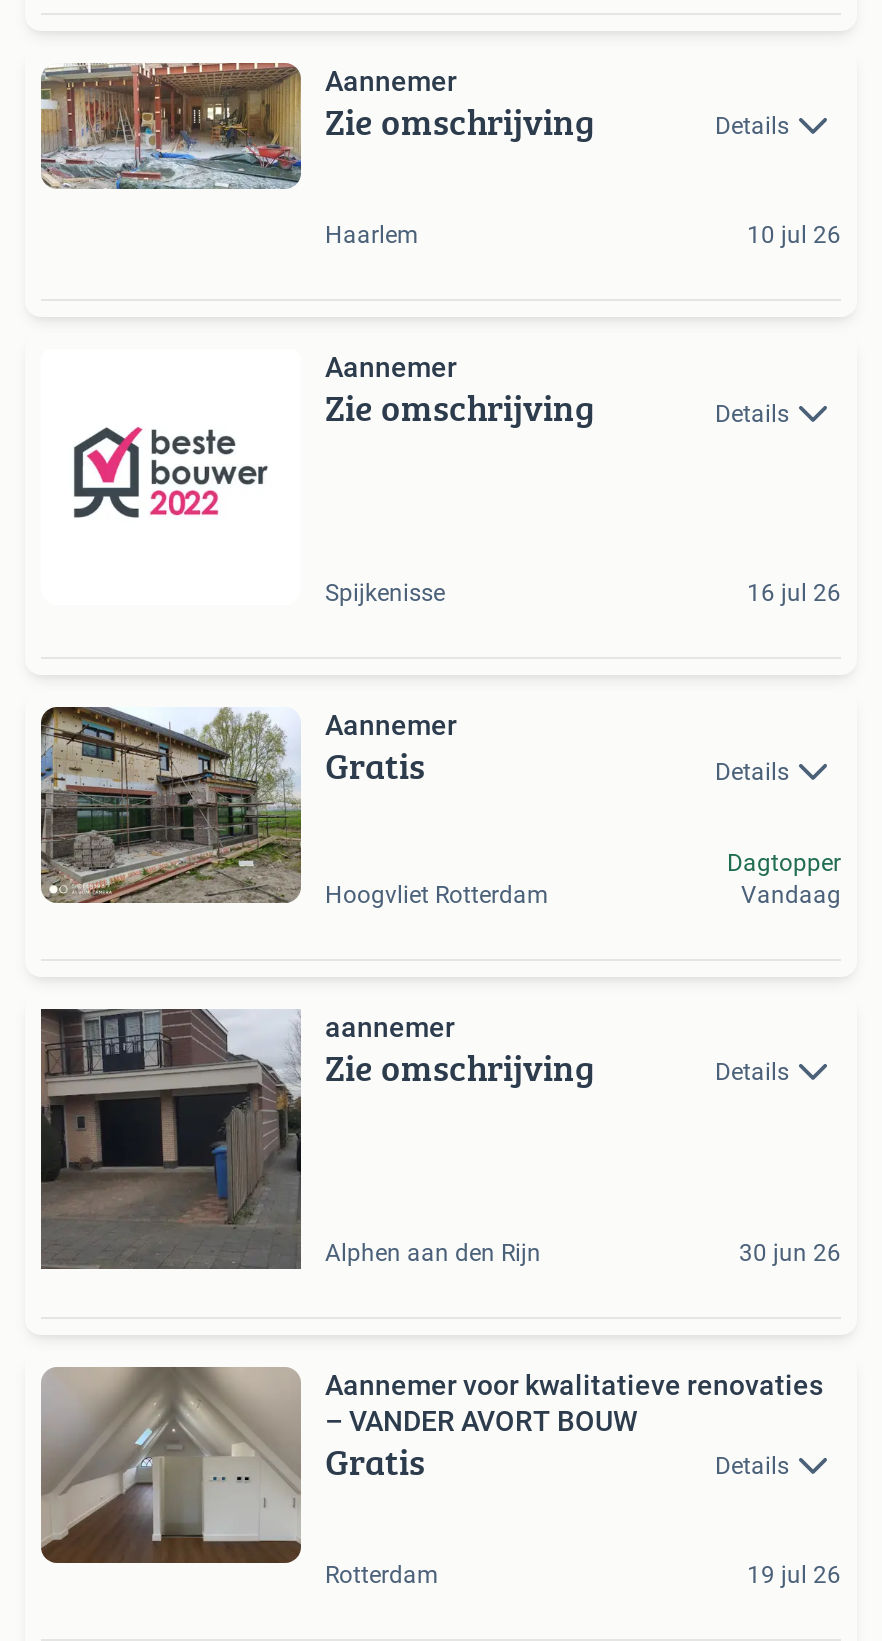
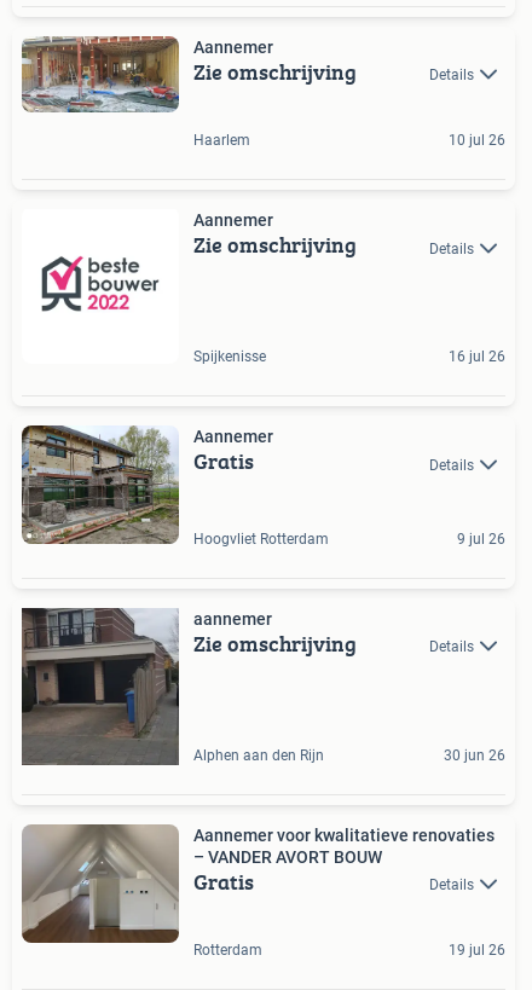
- Dagtopper
- Vandaag
+ 9 jul 26
